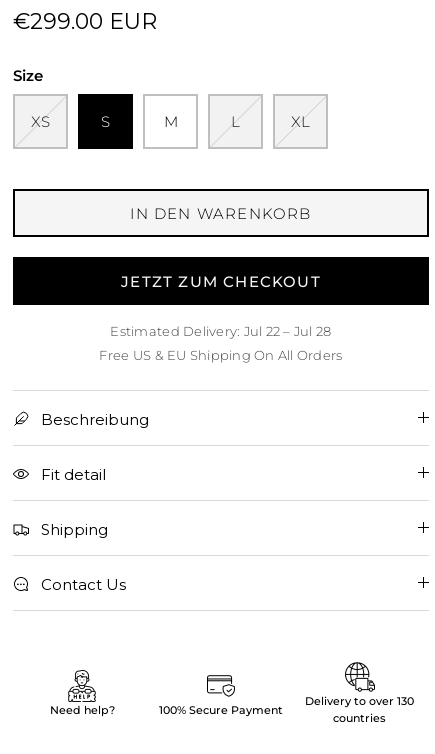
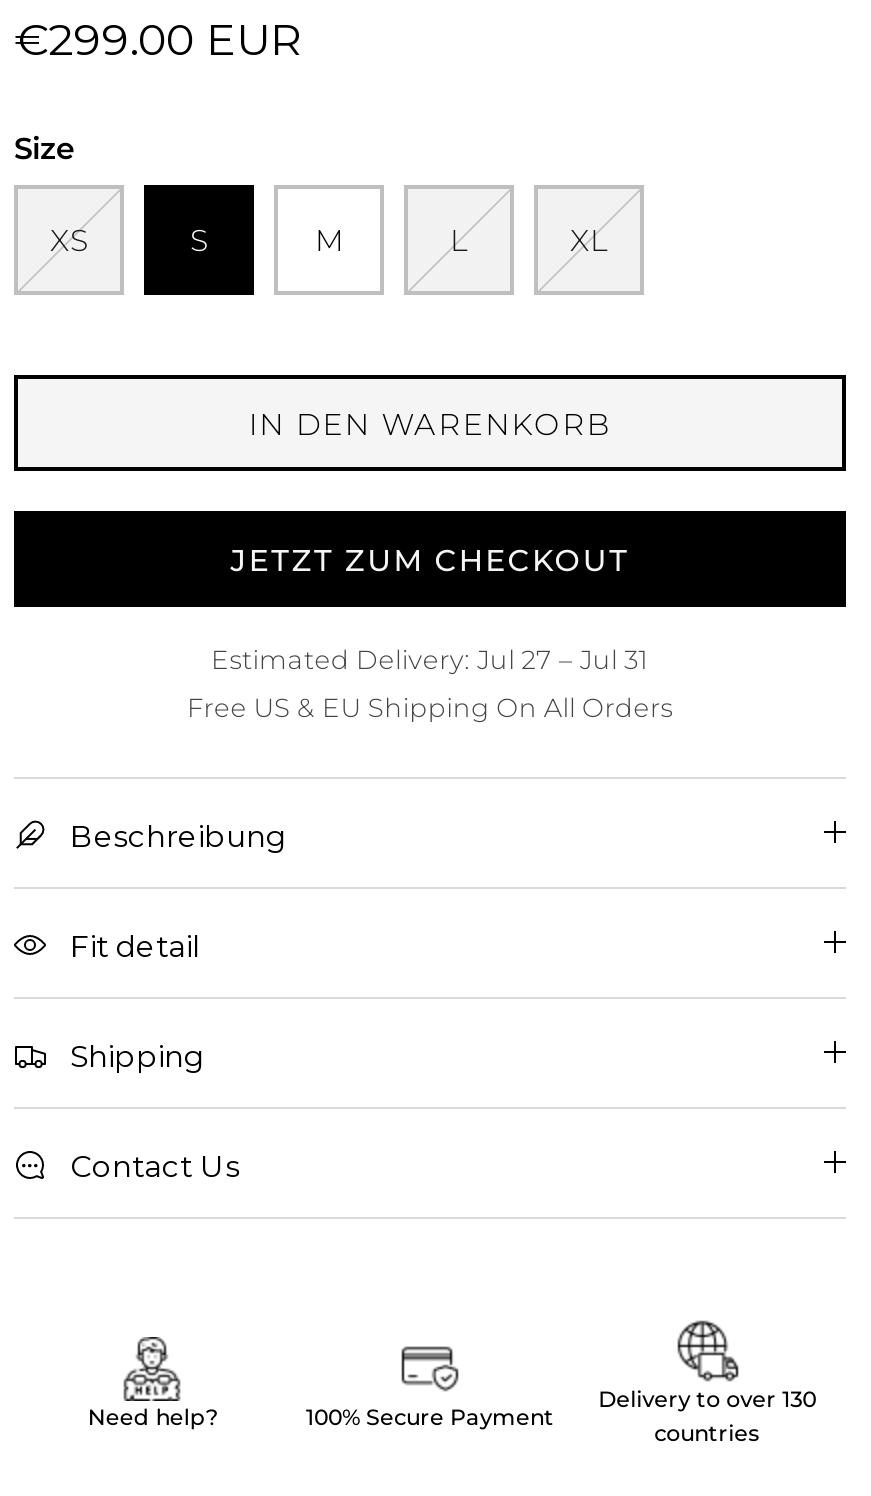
- Estimated Delivery: Jul 22 – Jul 28
+ Estimated Delivery: Jul 27 – Jul 31
